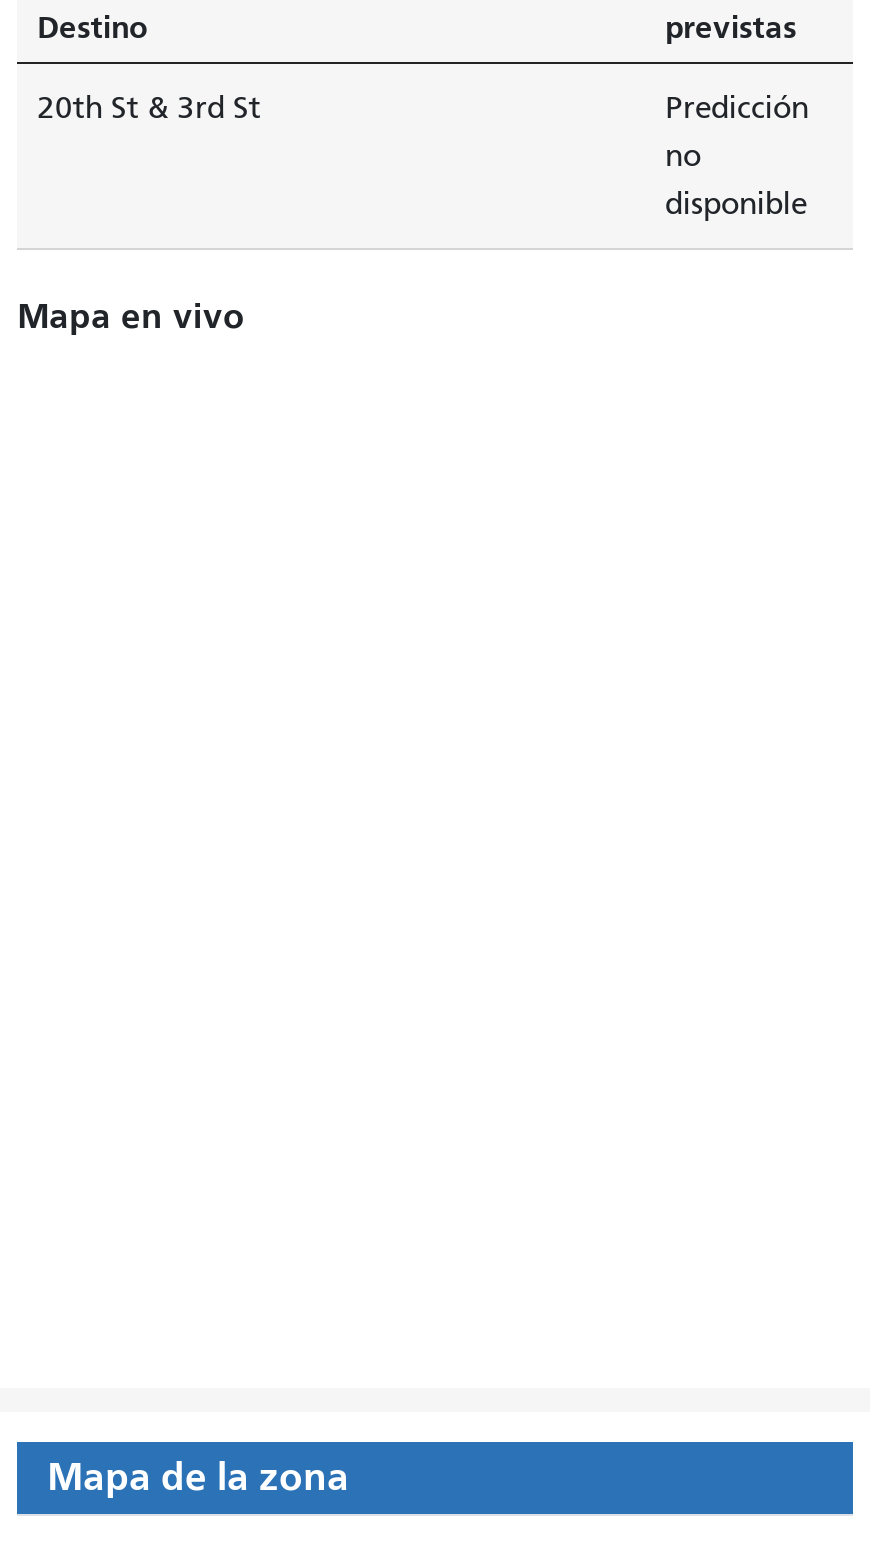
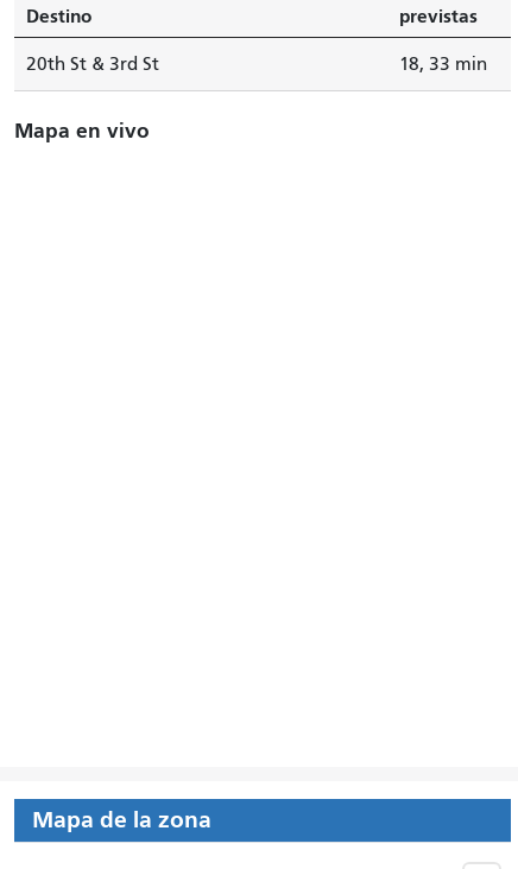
- Predicción
- no
- disponible
+ 18, 33 min
